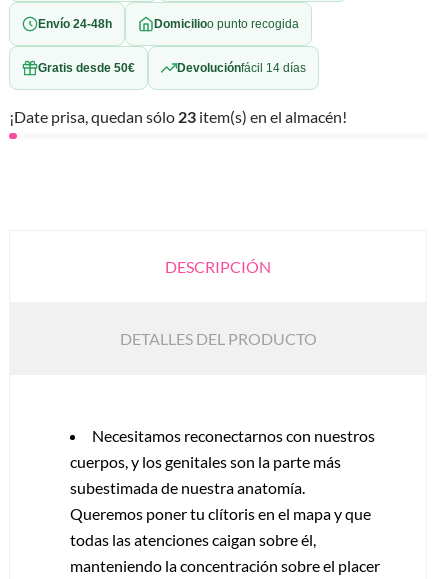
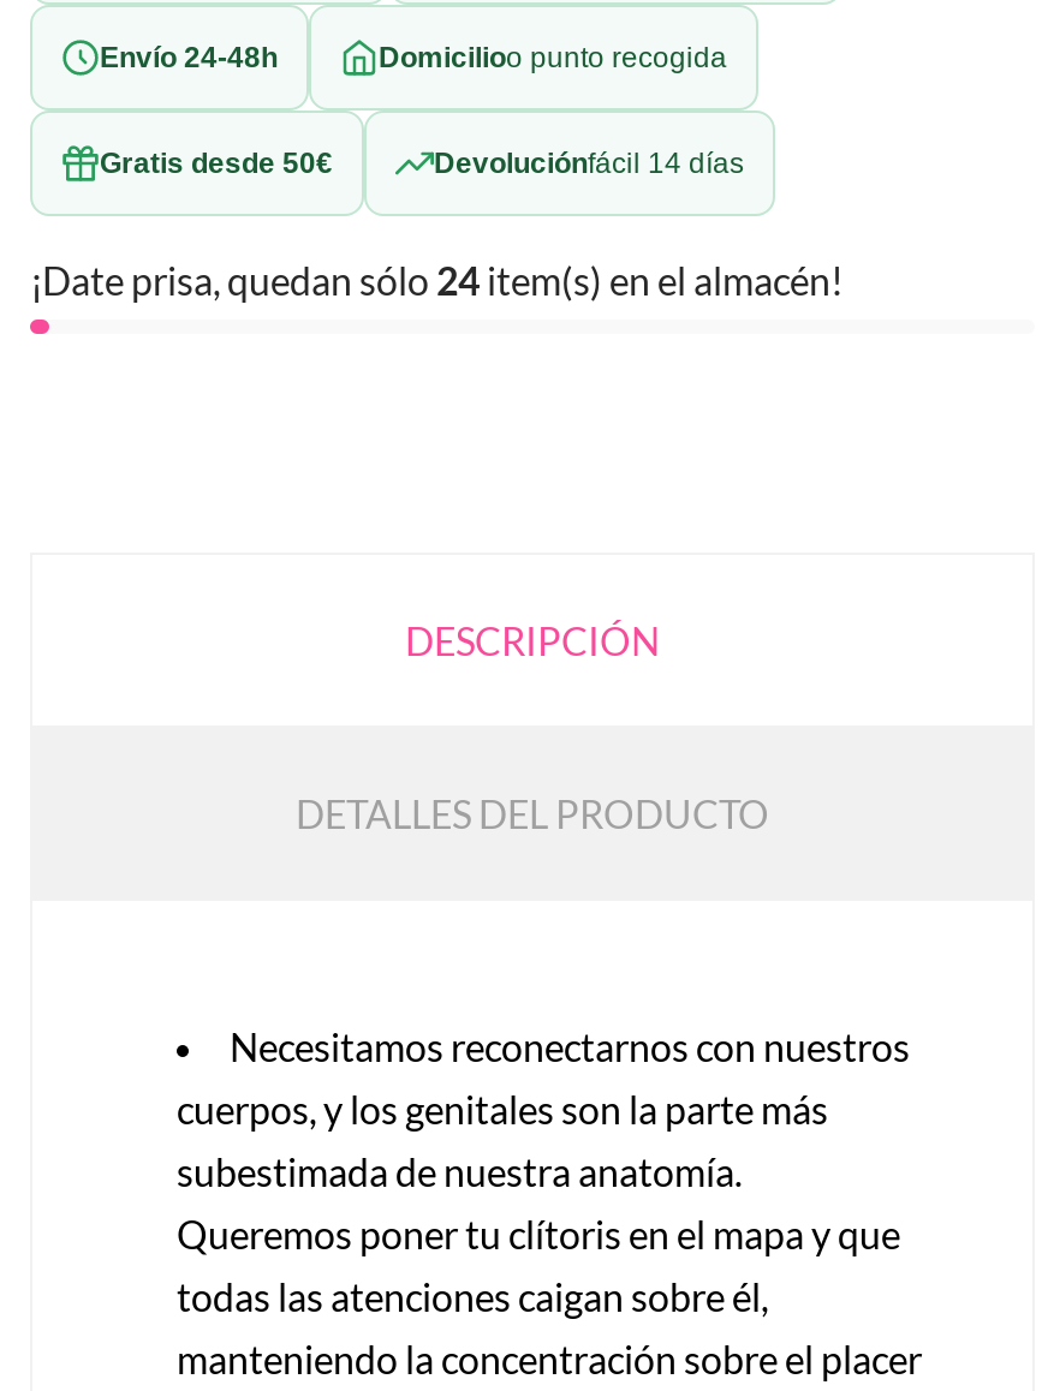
- ¡Date prisa, quedan sólo 23 item(s) en el almacén!
+ ¡Date prisa, quedan sólo 24 item(s) en el almacén!
